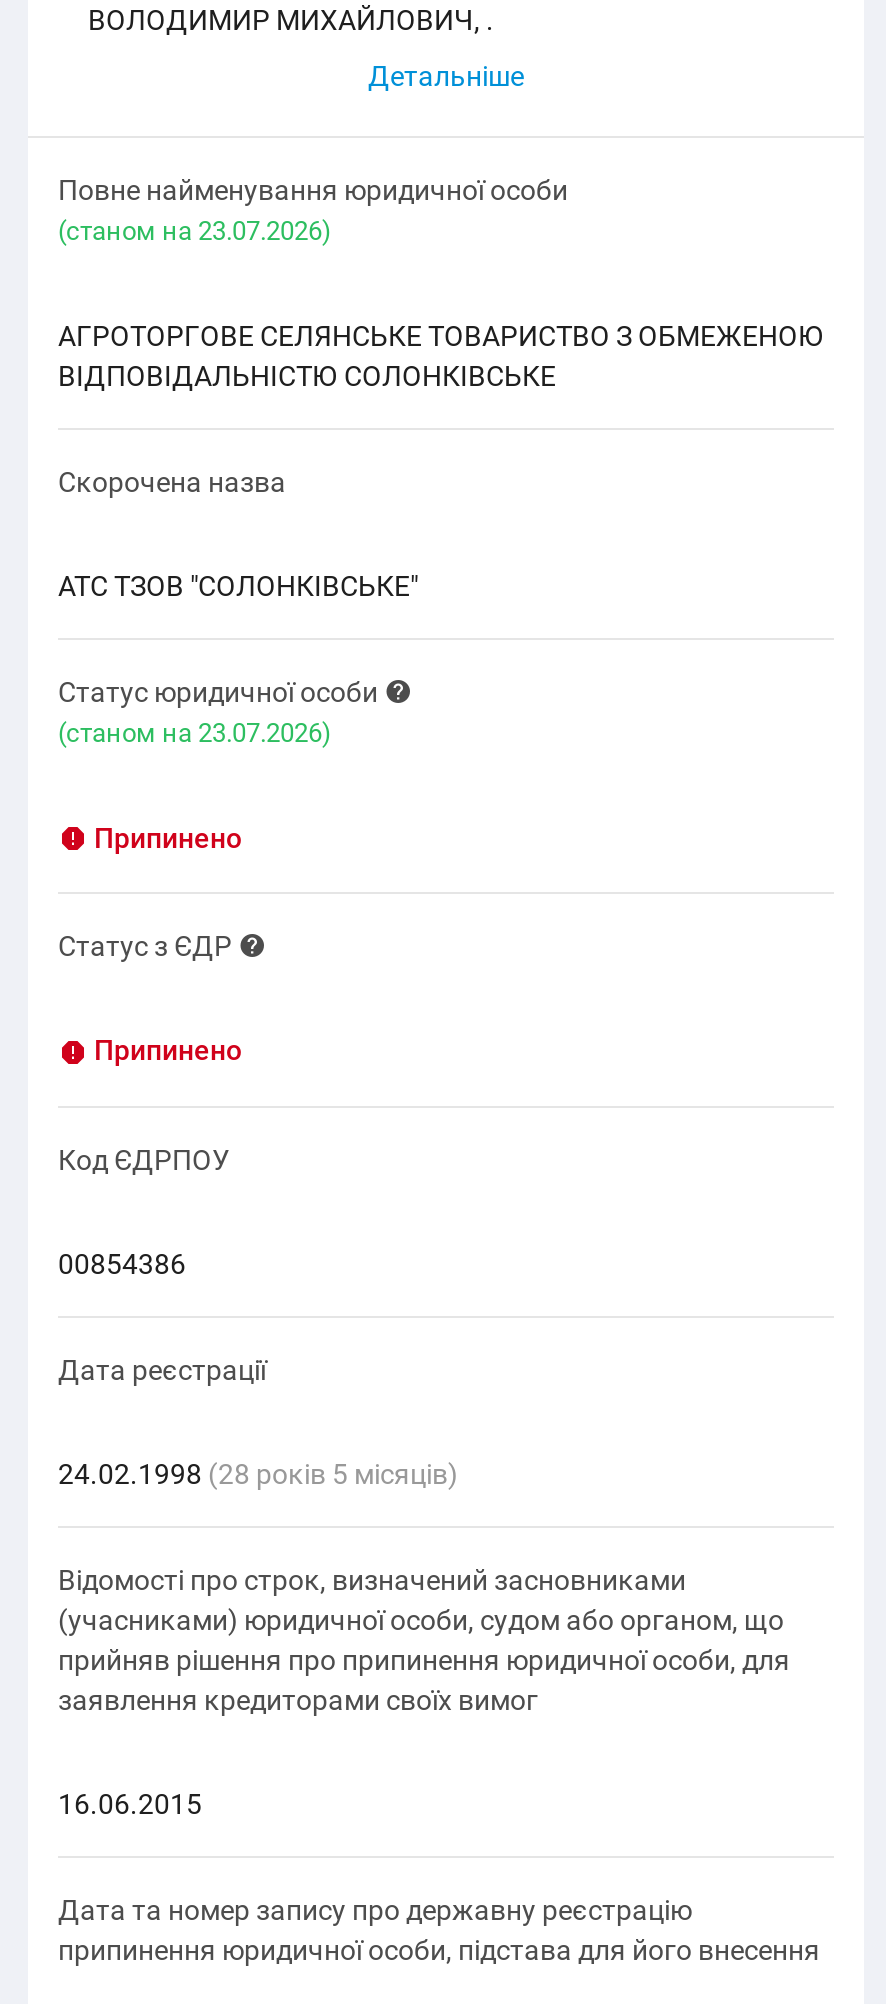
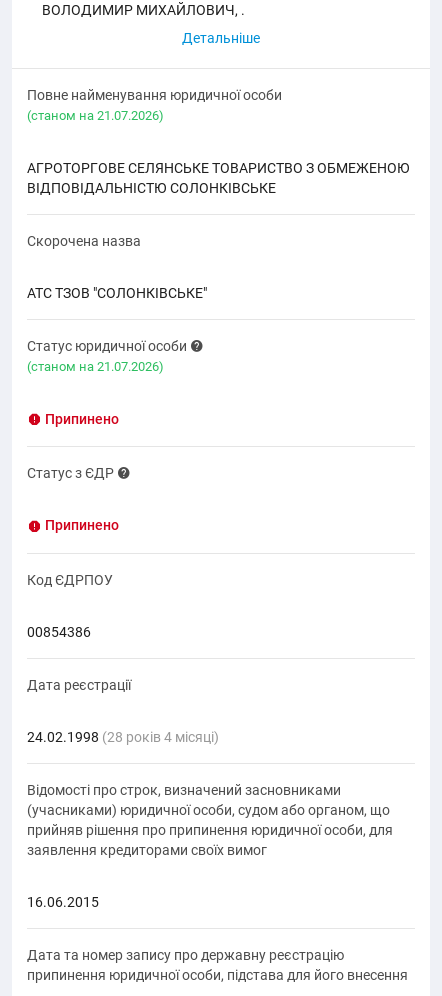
- (cтаном на 23.07.2026)
+ (cтаном на 21.07.2026)

- (cтаном на 23.07.2026)
+ (cтаном на 21.07.2026)

- 24.02.1998 (28 років 5 місяців)
+ 24.02.1998 (28 років 4 місяці)
